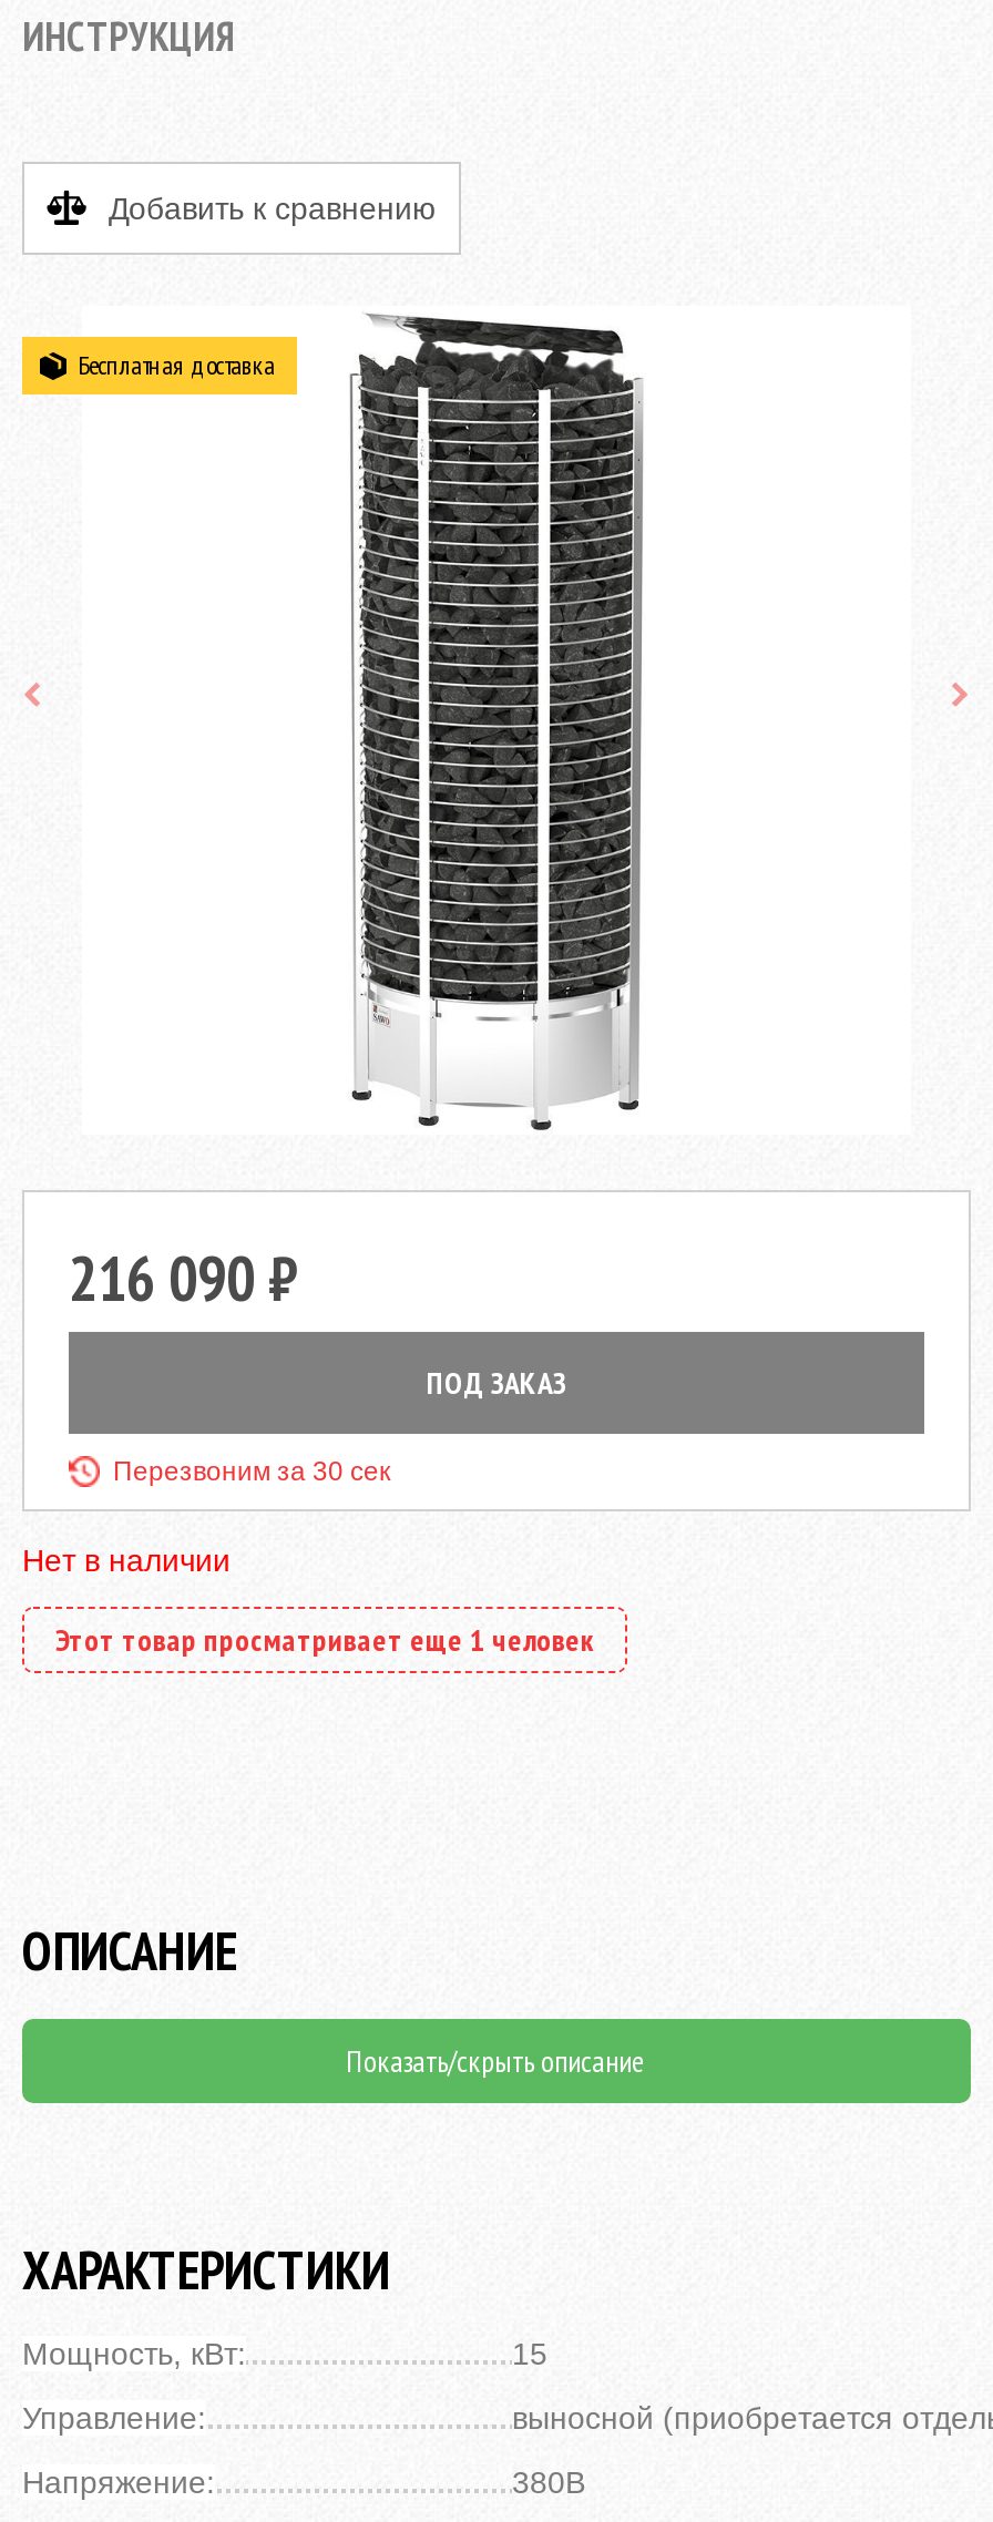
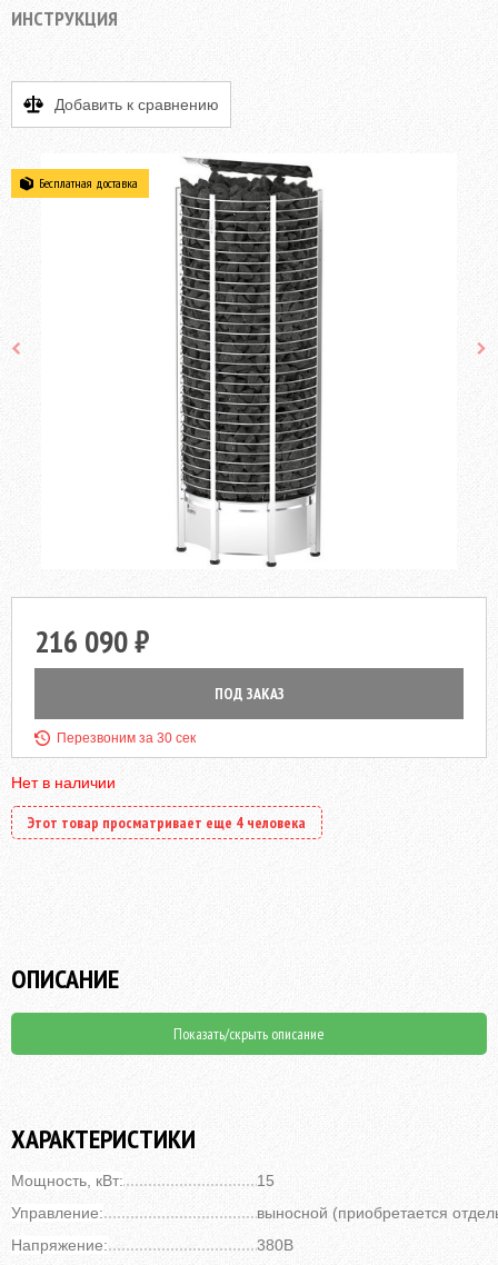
- Этот товар просматривает еще 1 человек
+ Этот товар просматривает еще 4 человека
